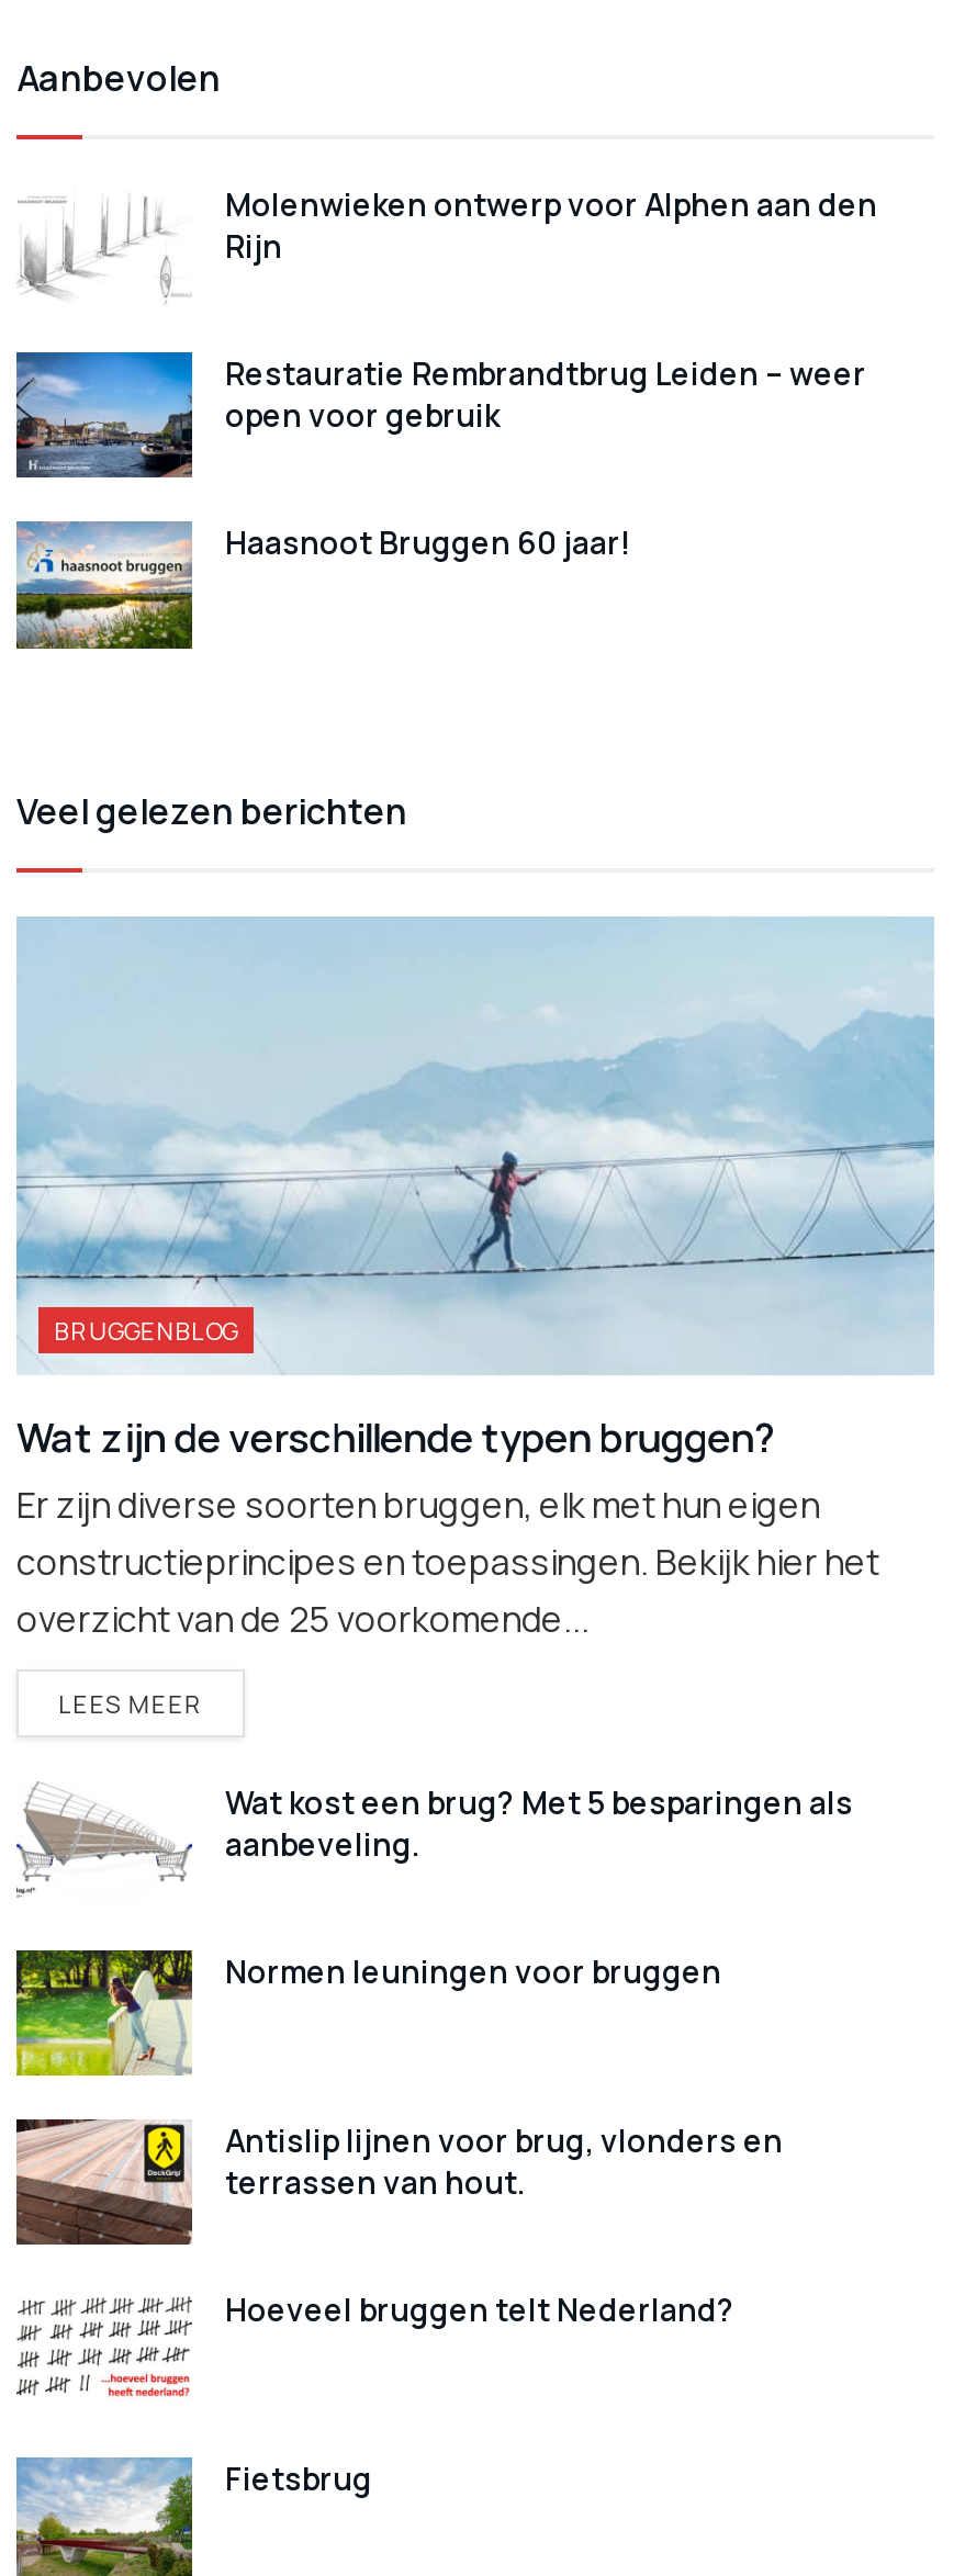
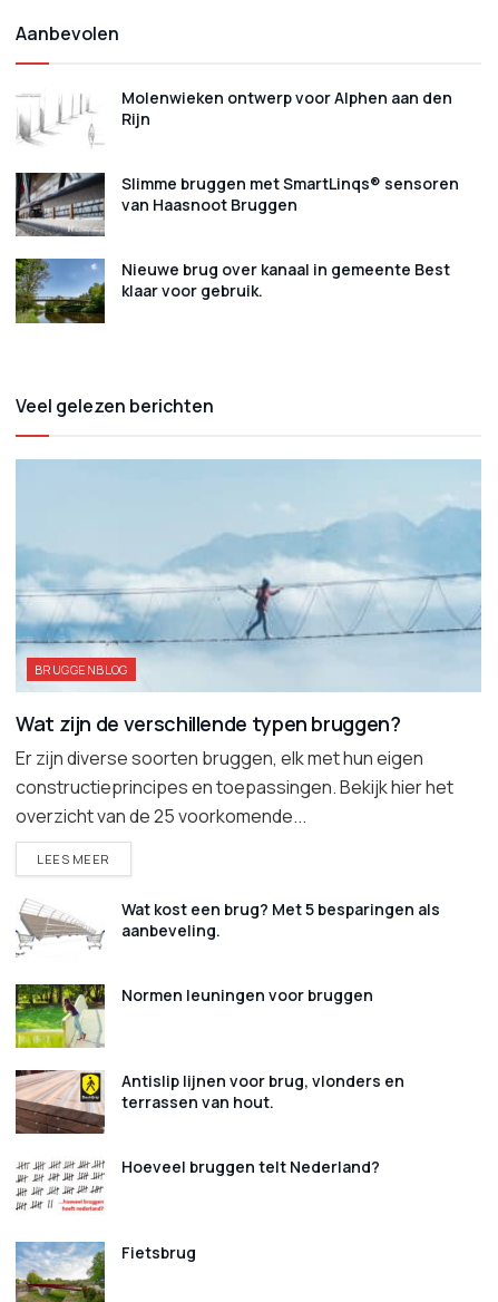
- [image]
- Restauratie Rembrandtbrug Leiden – weer
- open voor gebruik
+ [image]
+ Slimme bruggen met SmartLinqs® sensoren
+ van Haasnoot Bruggen

- [image]
- Haasnoot Bruggen 60 jaar!
+ [image]
+ Nieuwe brug over kanaal in gemeente Best
+ klaar voor gebruik.
